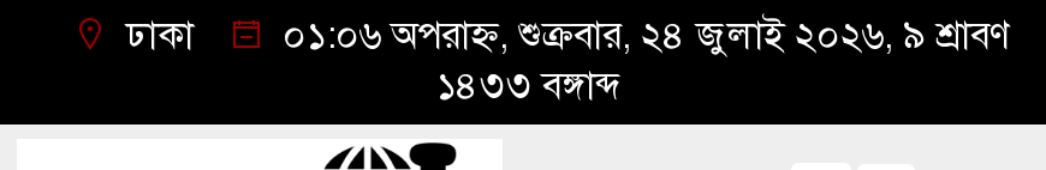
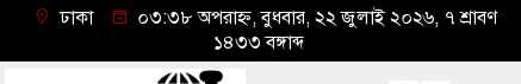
- ০১:০৬ অপরাহ্ন, শুক্রবার, ২৪ জুলাই ২০২৬, ৯ শ্রাবণ
+ ০৩:৩৮ অপরাহ্ন, বুধবার, ২২ জুলাই ২০২৬, ৭ শ্রাবণ
